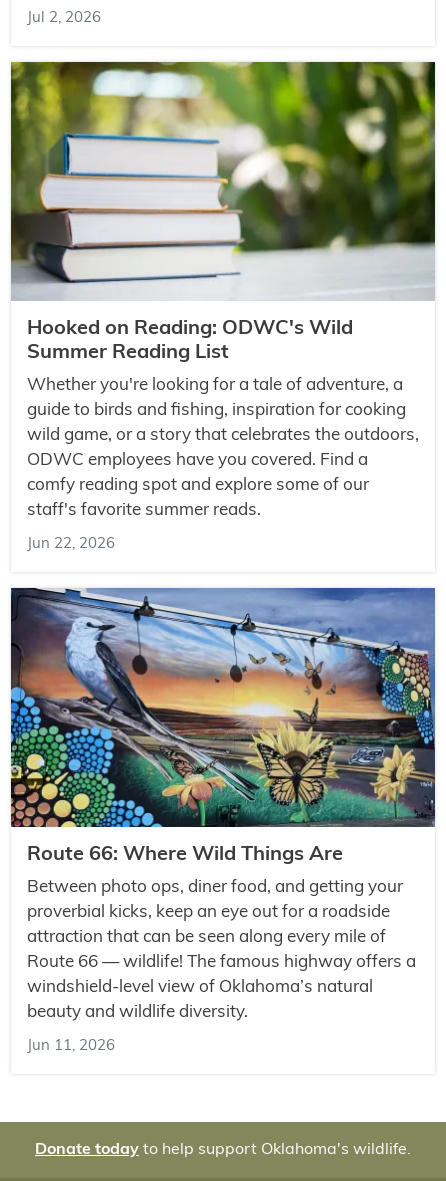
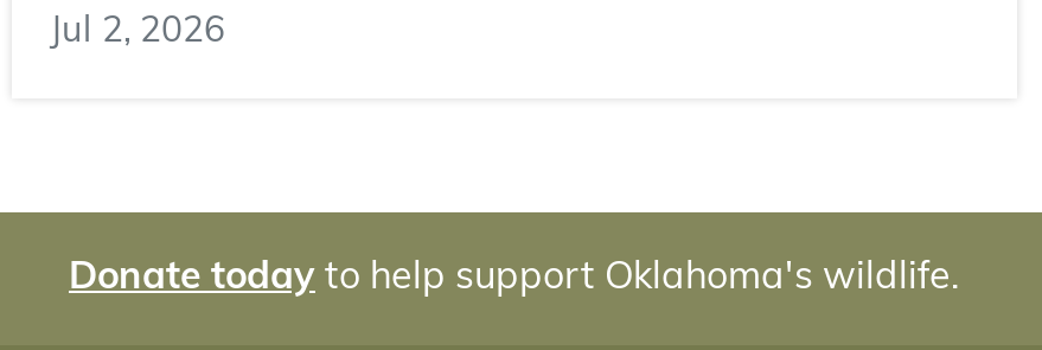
- [image]
- Hooked on Reading: ODWC's Wild
- Summer Reading List
- Whether you're looking for a tale of adventure, a
- guide to birds and fishing, inspiration for cooking
- wild game, or a story that celebrates the outdoors,
- ODWC employees have you covered. Find a
- comfy reading spot and explore some of our
- staff's favorite summer reads.
- Jun 22, 2026

- [image]
- Route 66: Where Wild Things Are
- Between photo ops, diner food, and getting your
- proverbial kicks, keep an eye out for a roadside
- attraction that can be seen along every mile of
- Route 66 — wildlife! The famous highway offers a
- windshield-level view of Oklahoma’s natural
- beauty and wildlife diversity.
- Jun 11, 2026
